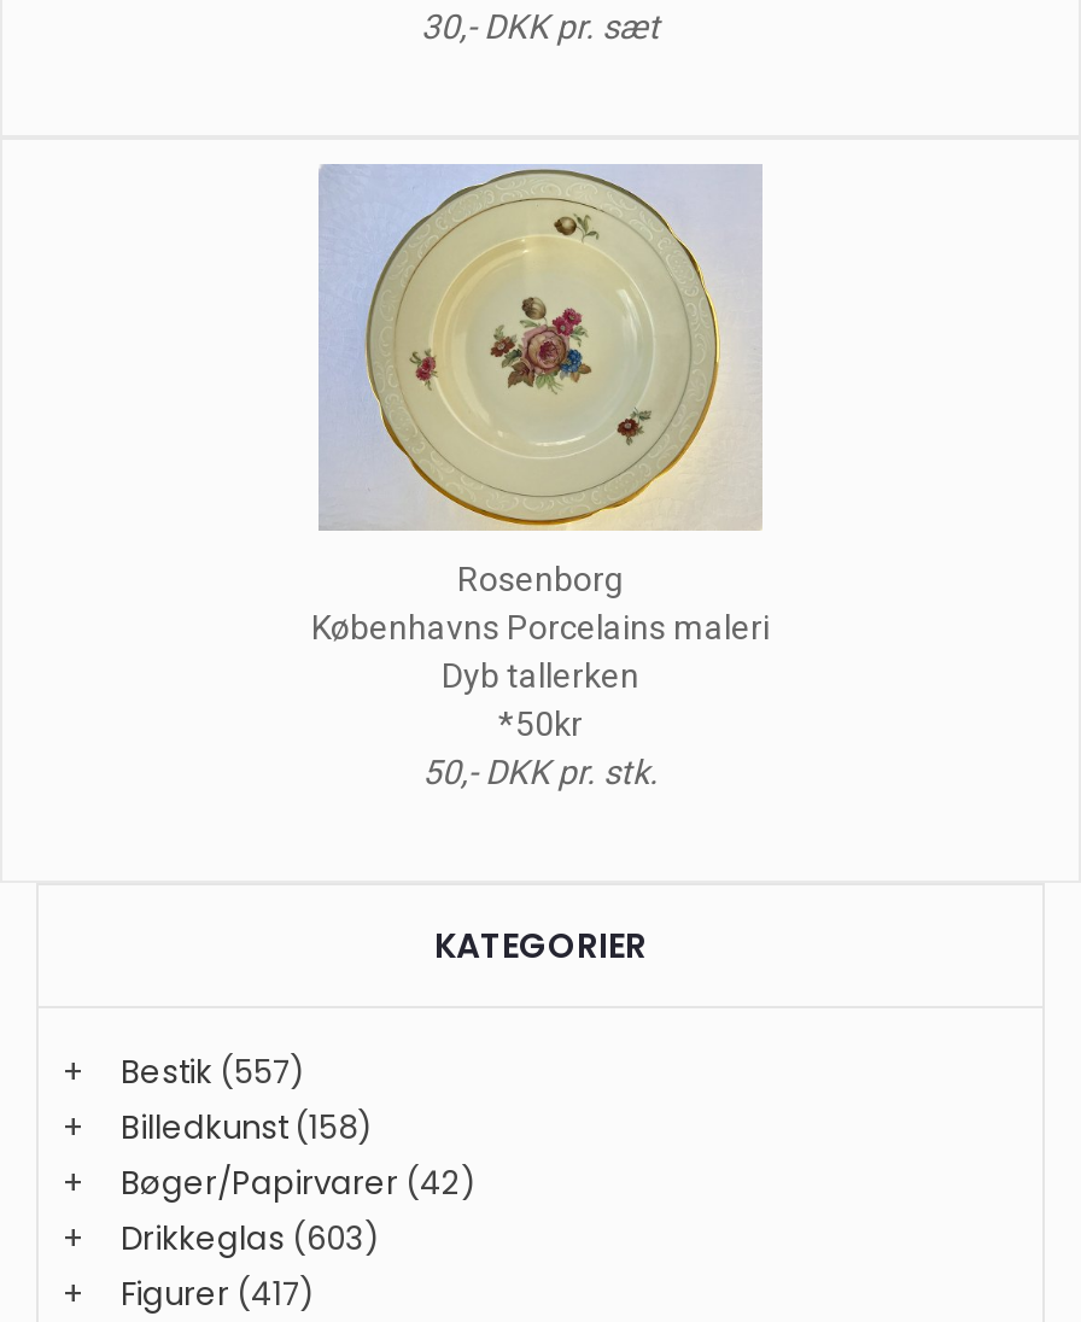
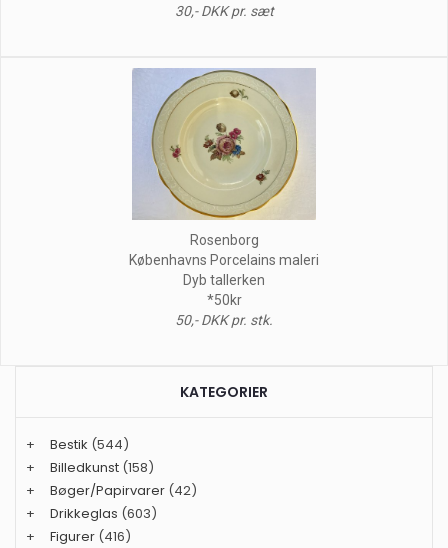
- Bestik (557)
+ Bestik (544)

- Figurer (417)
+ Figurer (416)
